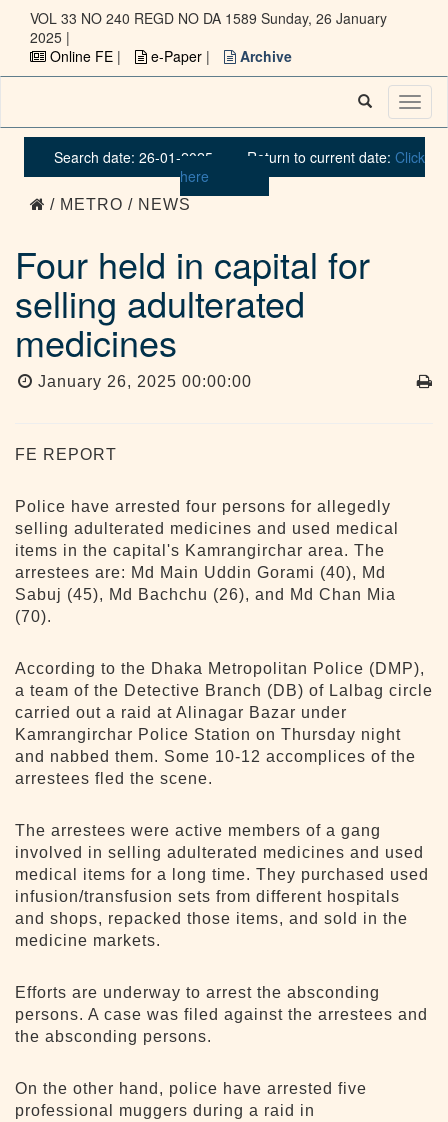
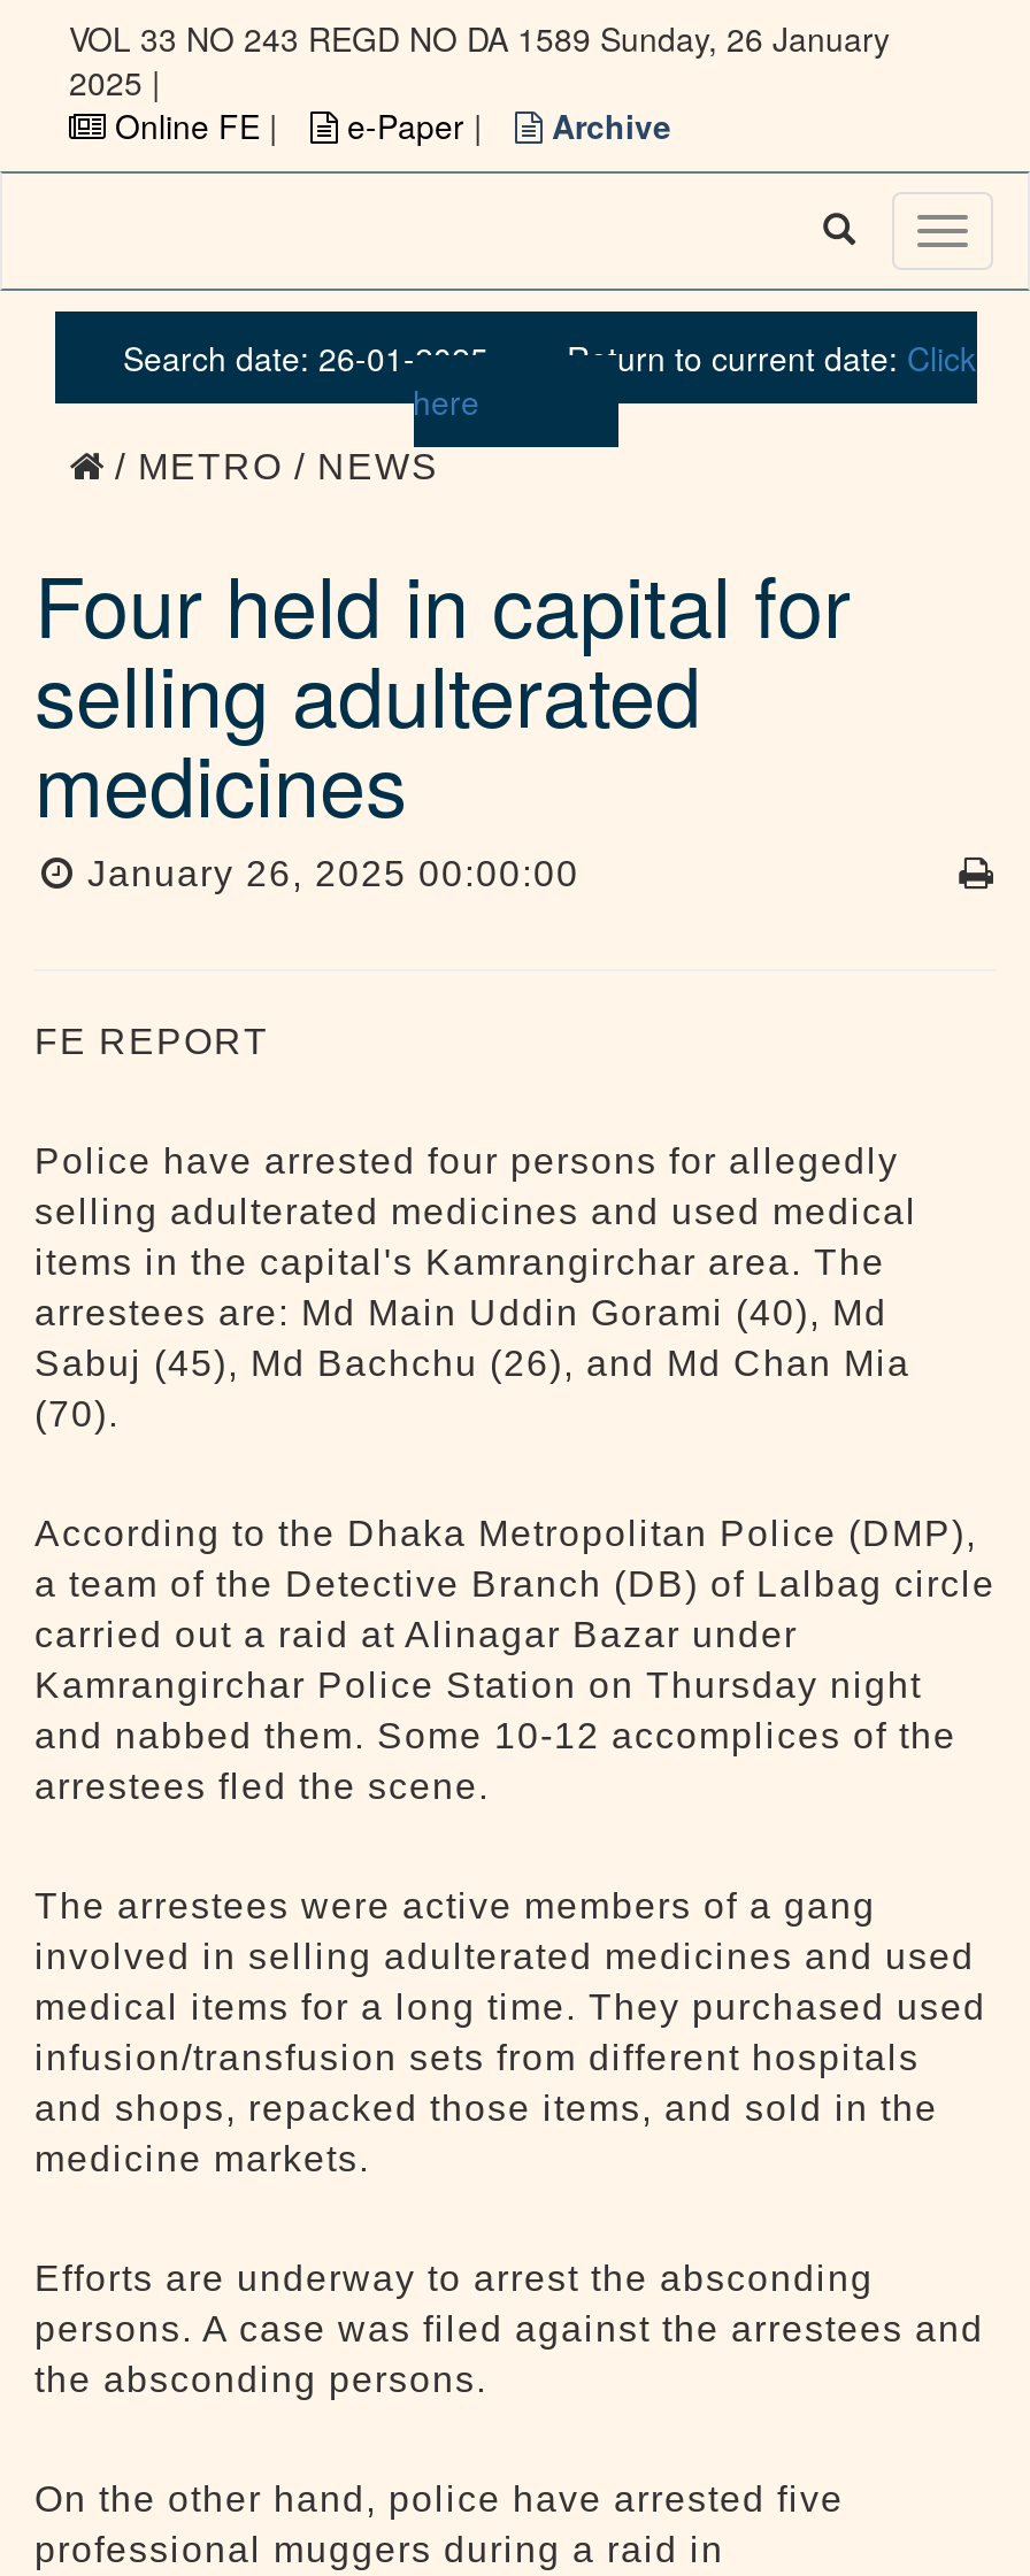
- VOL 33 NO 240 REGD NO DA 1589 Sunday, 26 January
+ VOL 33 NO 243 REGD NO DA 1589 Sunday, 26 January
